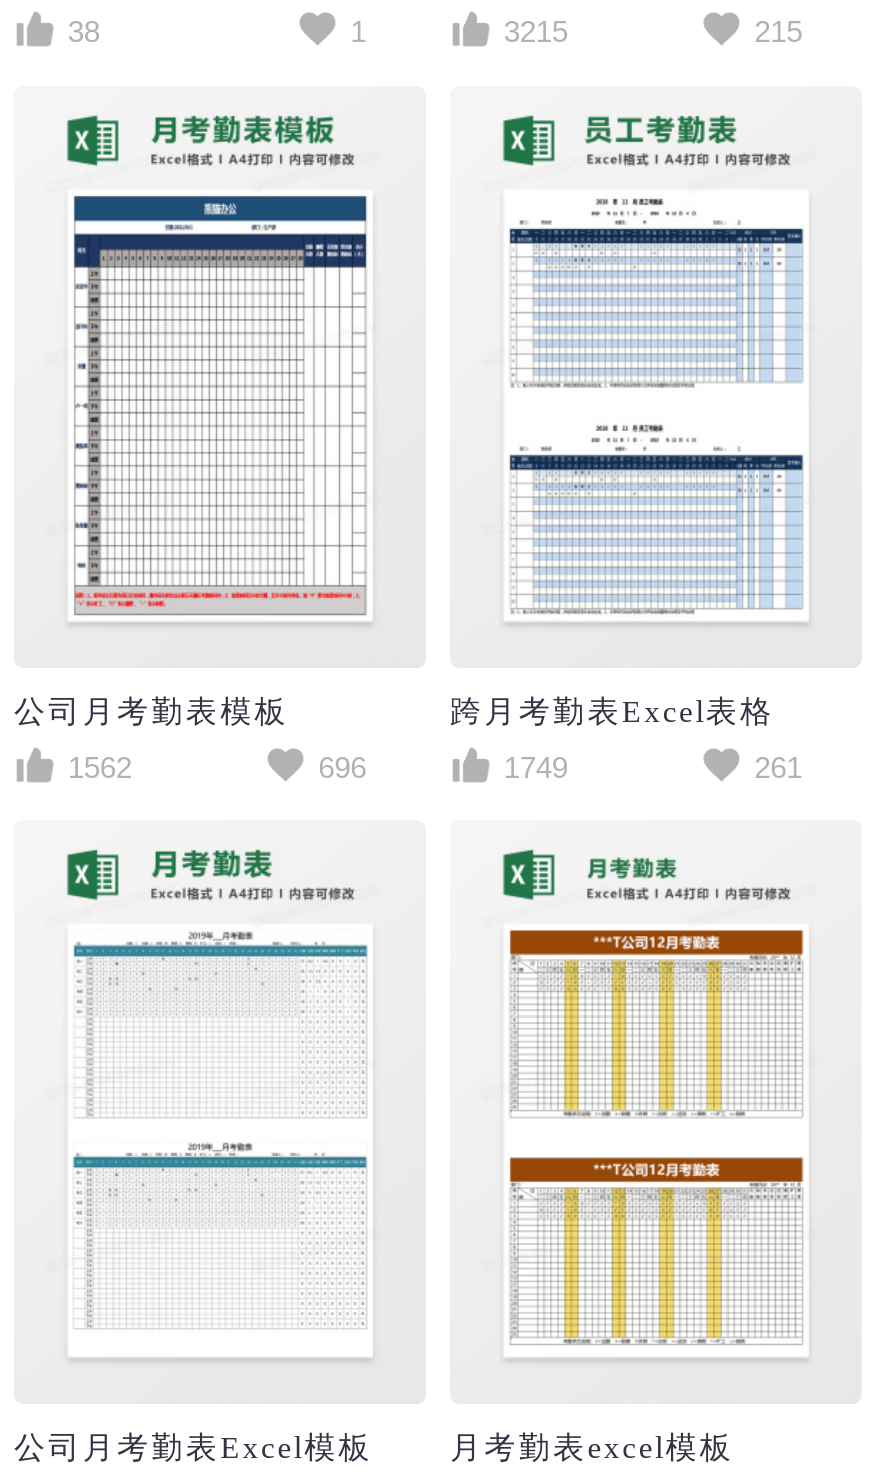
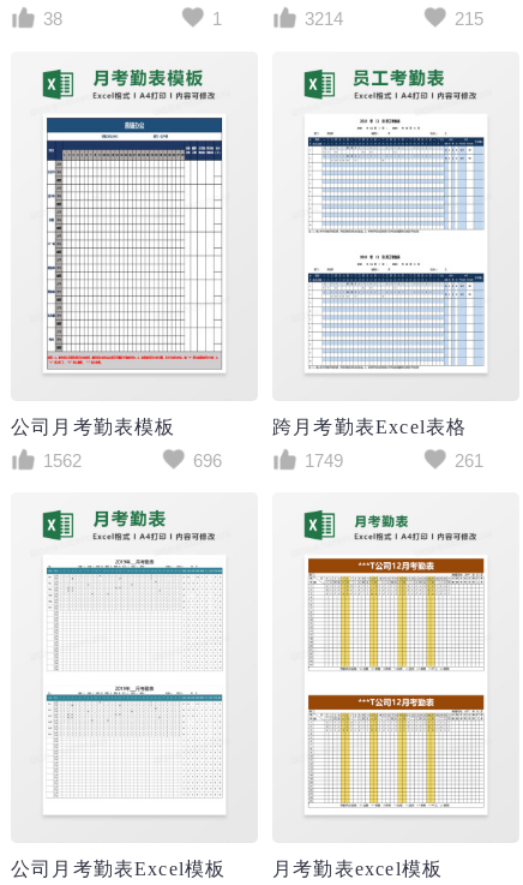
- 3215
+ 3214
